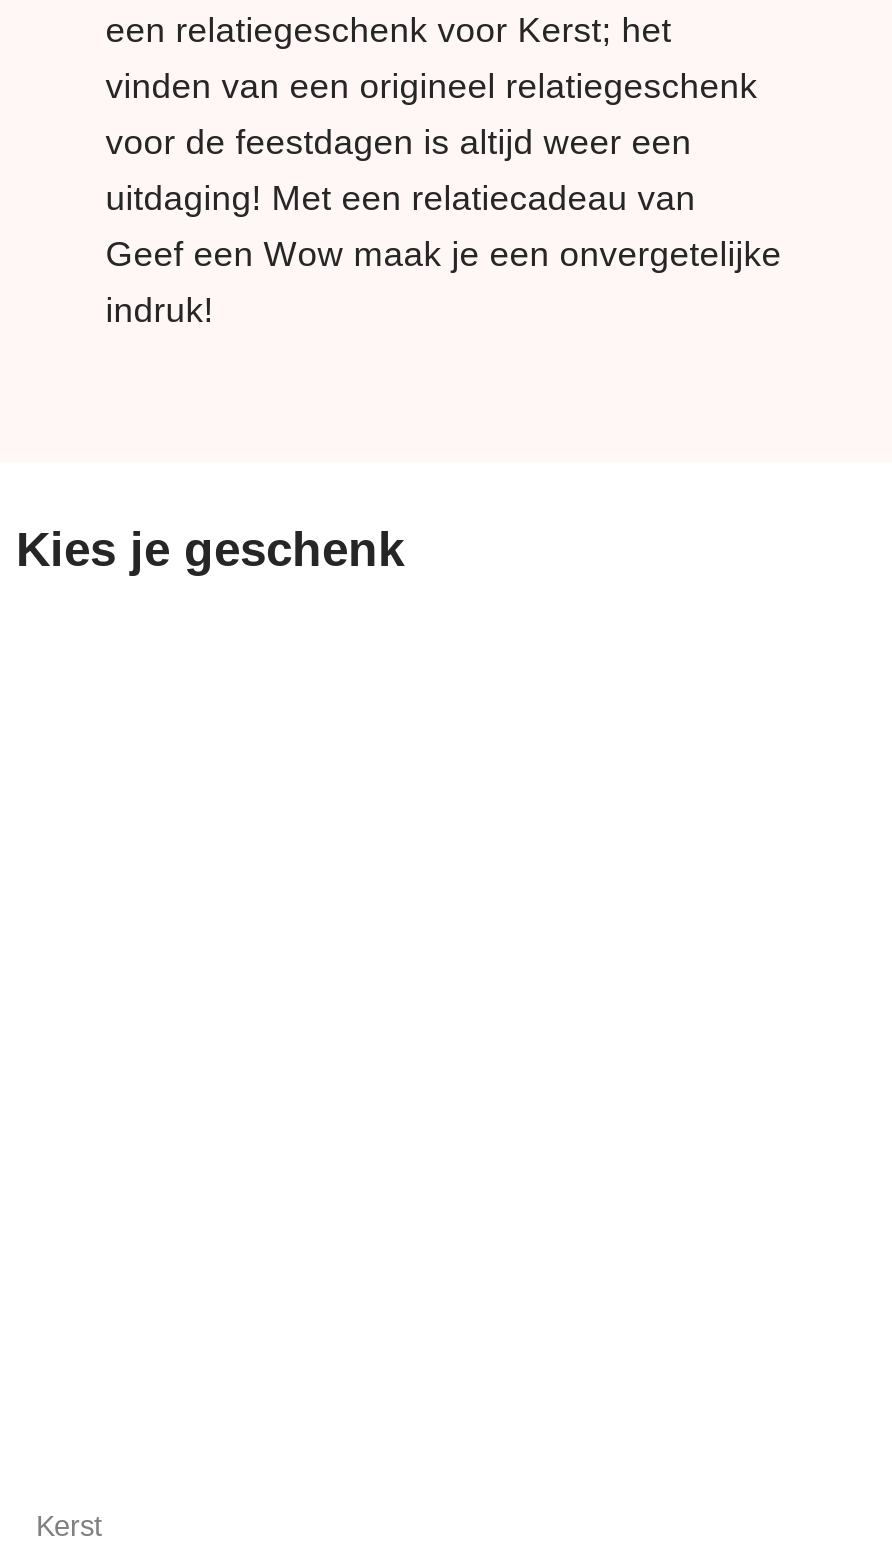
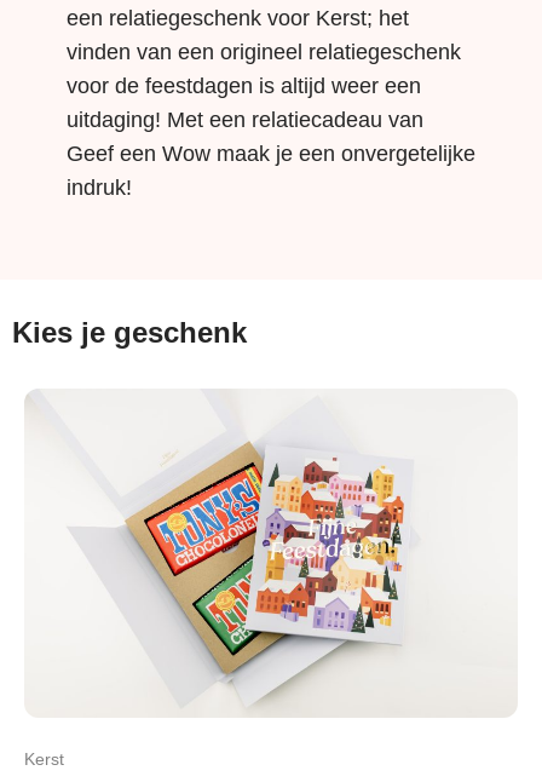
+ [image]
